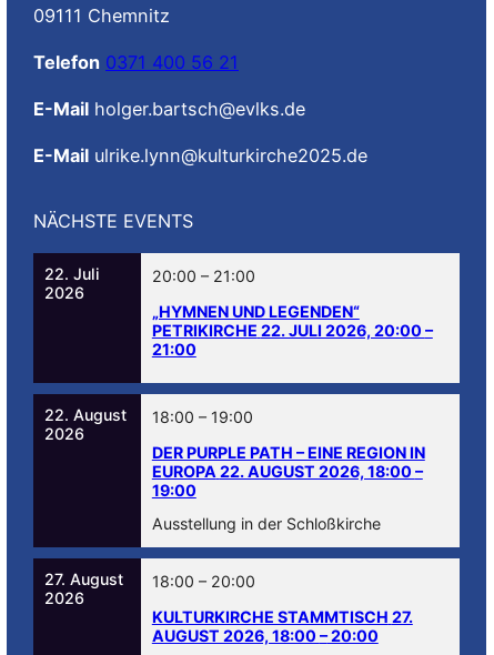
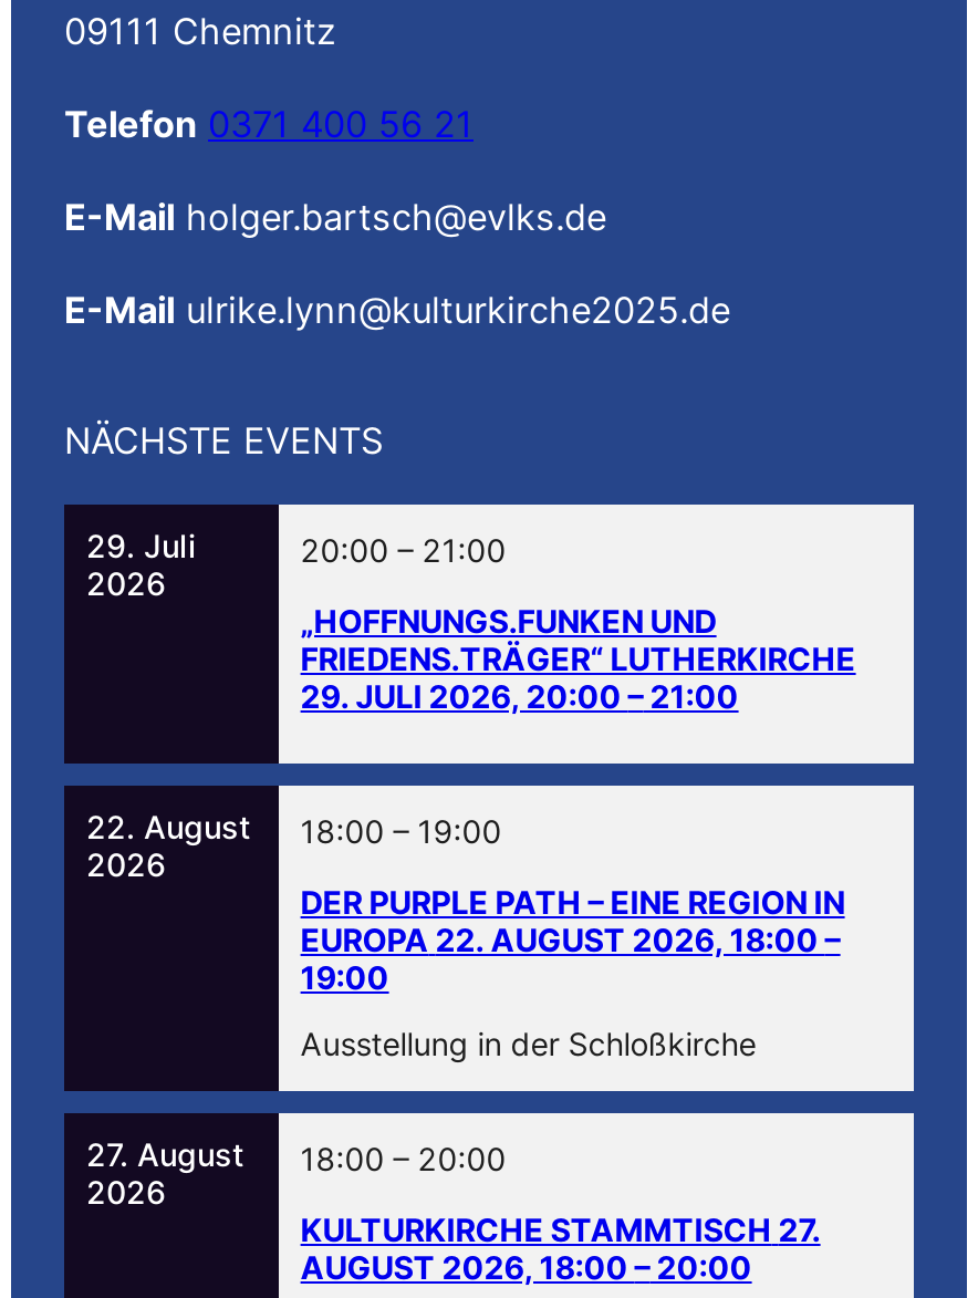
- 22. Juli
+ 29. Juli

- „HYMNEN UND LEGENDEN“
- PETRIKIRCHE 22. JULI 2026, 20:00 –
- 21:00
+ „HOFFNUNGS.FUNKEN UND
+ FRIEDENS.TRÄGER“ LUTHERKIRCHE
+ 29. JULI 2026, 20:00–21:00
